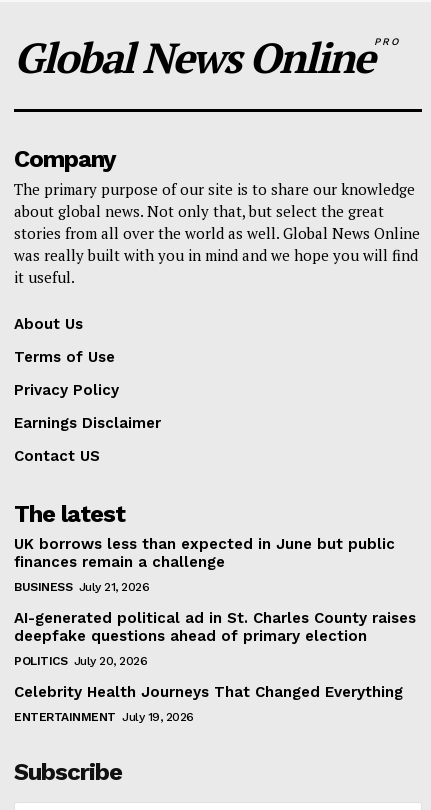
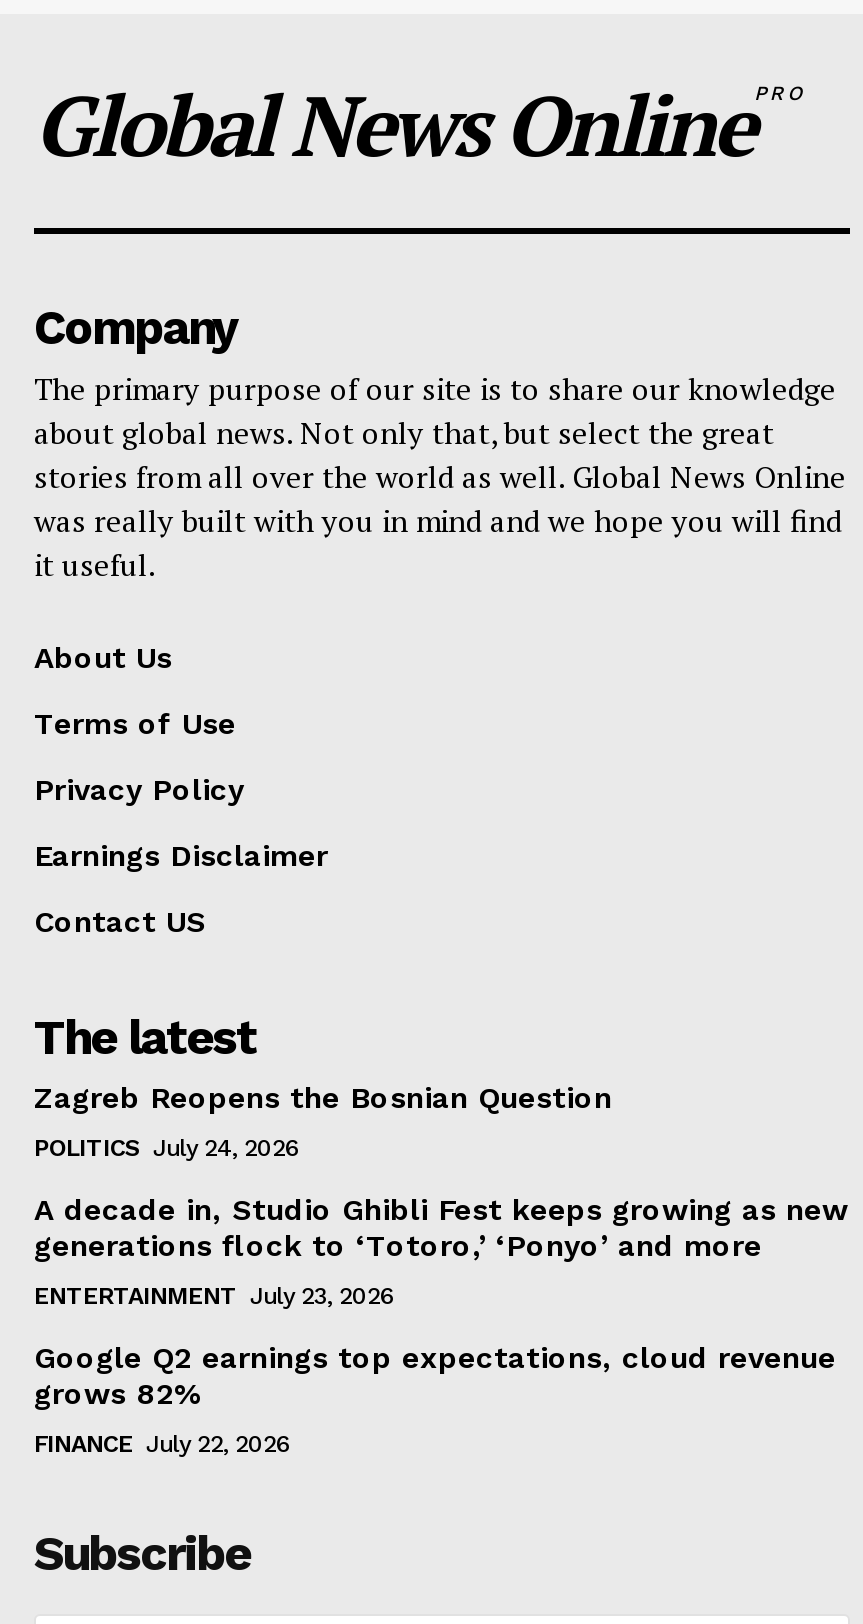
- UK borrows less than expected in June but public
- finances remain a challenge
+ Zagreb Reopens the Bosnian Question

- BUSINESS July 21, 2026
+ POLITICS July 24, 2026

- AI-generated political ad in St. Charles County raises
- deepfake questions ahead of primary election
+ A decade in, Studio Ghibli Fest keeps growing as new
+ generations flock to ‘Totoro,’ ‘Ponyo’ and more

- POLITICS July 20, 2026
+ ENTERTAINMENT July 23, 2026

- Celebrity Health Journeys That Changed Everything
+ Google Q2 earnings top expectations, cloud revenue
+ grows 82%

- ENTERTAINMENT July 19, 2026
+ FINANCE July 22, 2026
